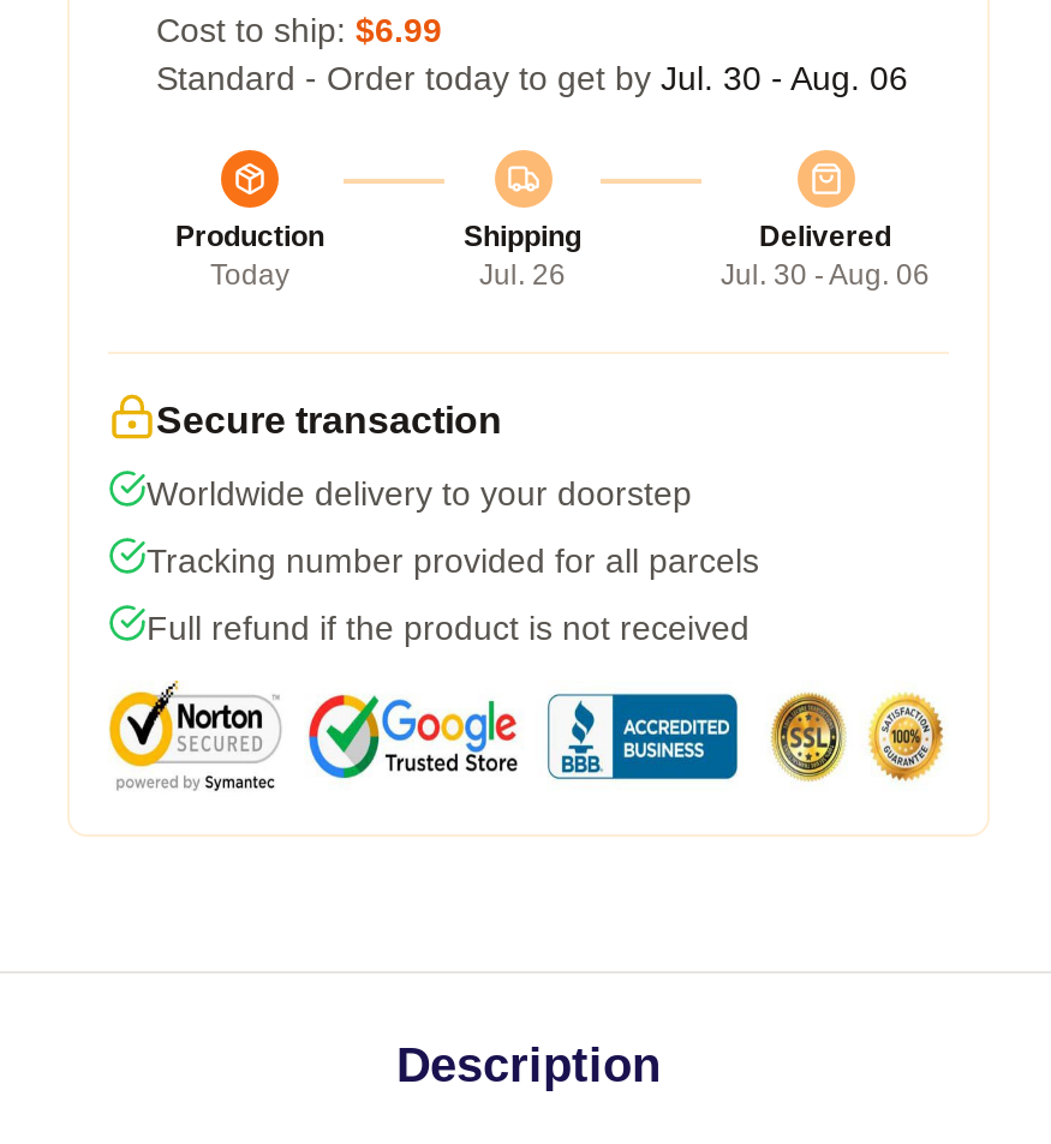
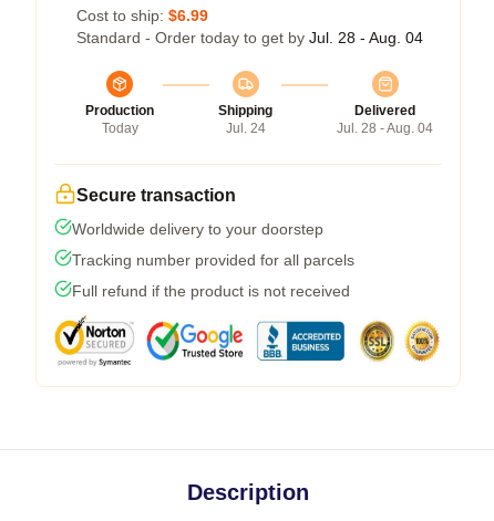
- Standard - Order today to get by Jul. 30 - Aug. 06
+ Standard - Order today to get by Jul. 28 - Aug. 04

- Jul. 26
+ Jul. 24

- Jul. 30 - Aug. 06
+ Jul. 28 - Aug. 04
